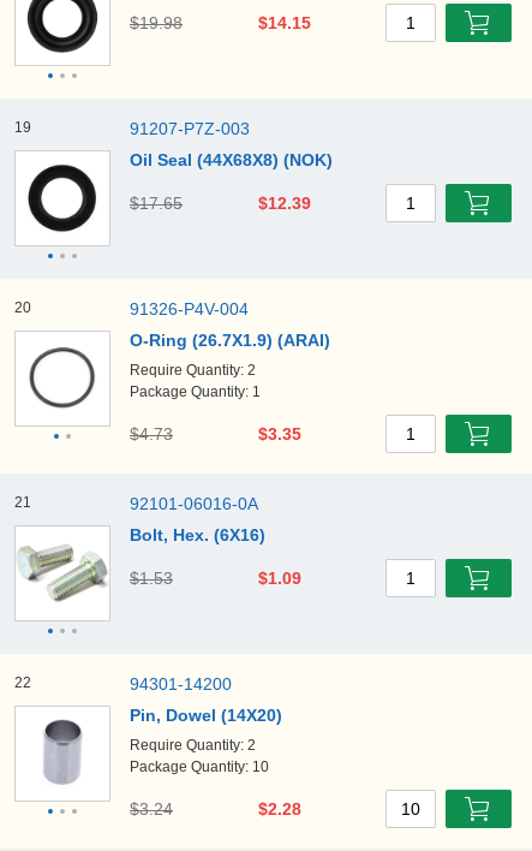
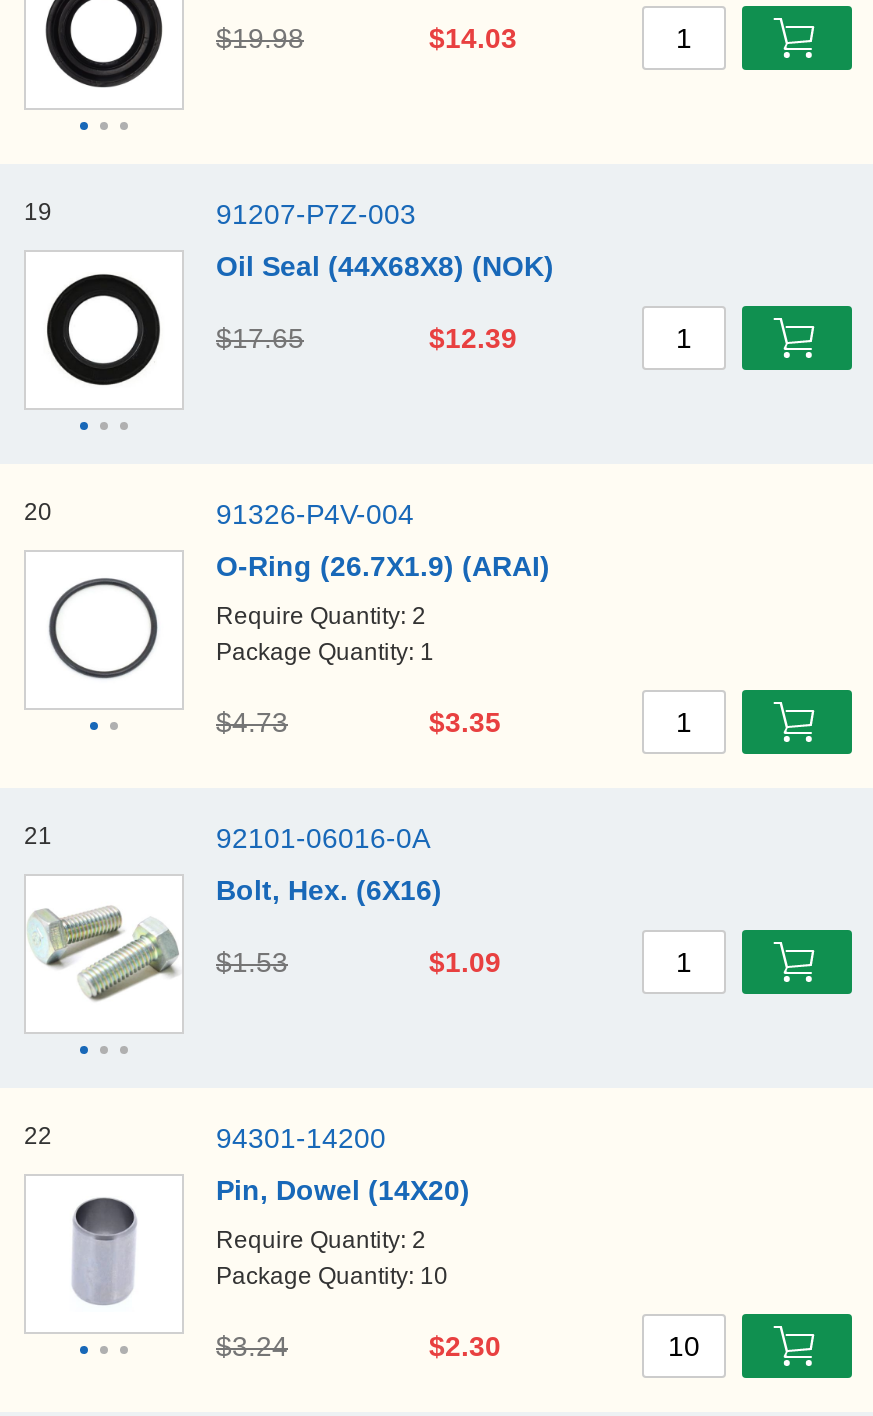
- $14.15
+ $14.03

- $2.28
+ $2.30
